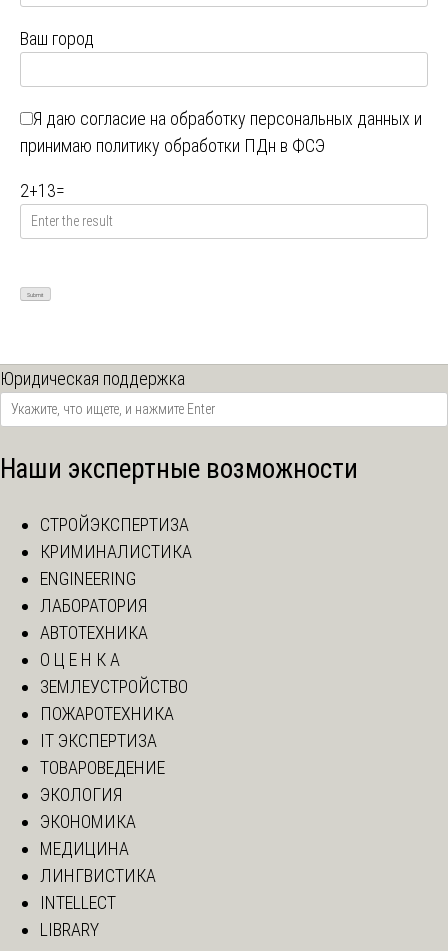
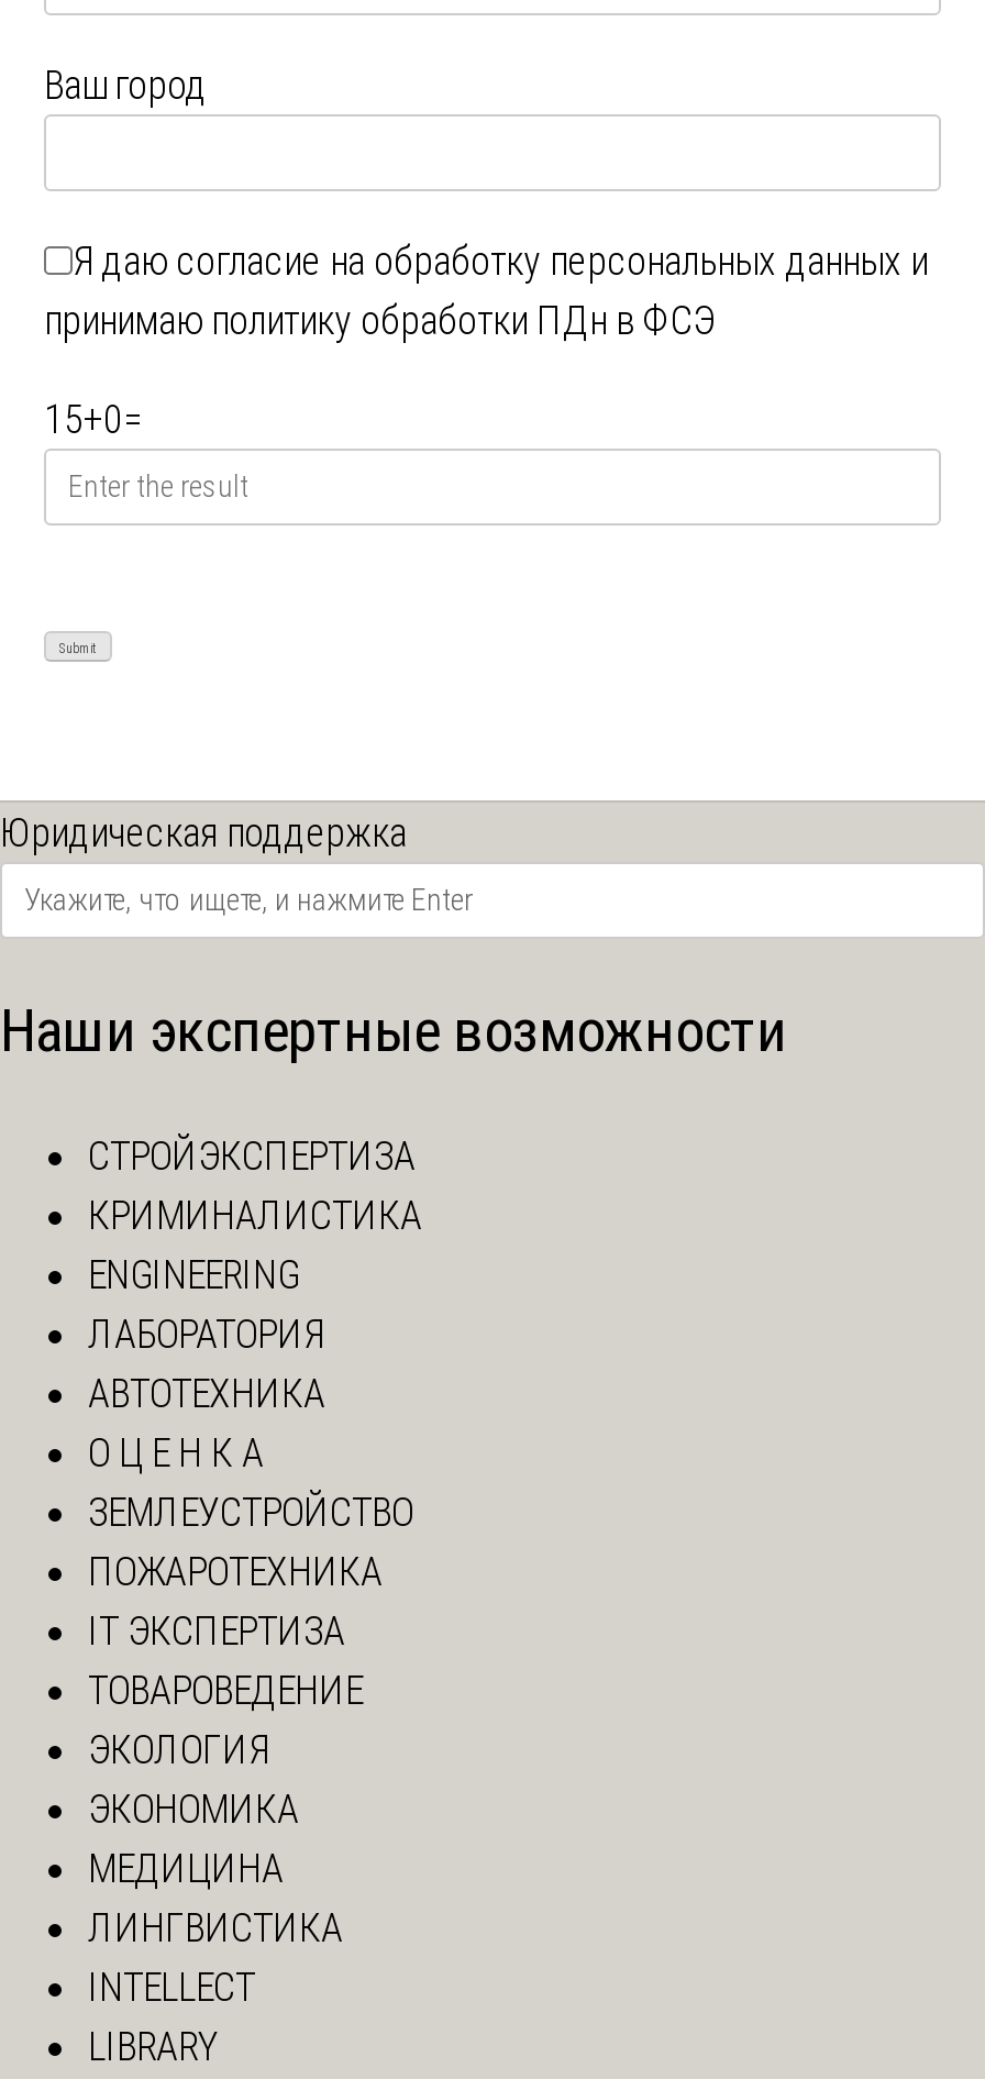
- 2+13=
+ 15+0=
